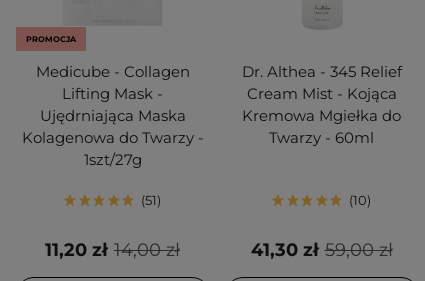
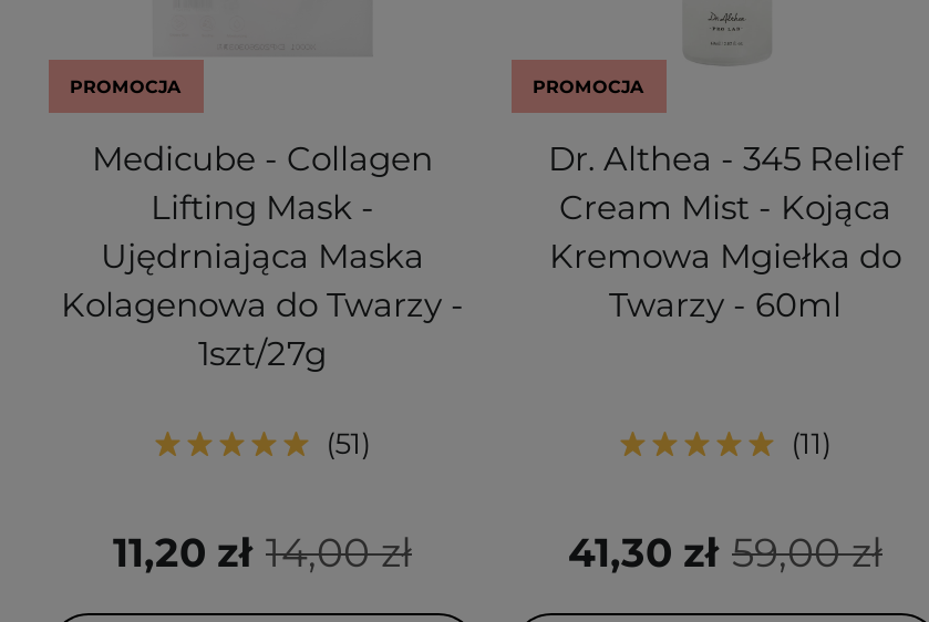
+ PROMOCJA

- 10
+ 11
